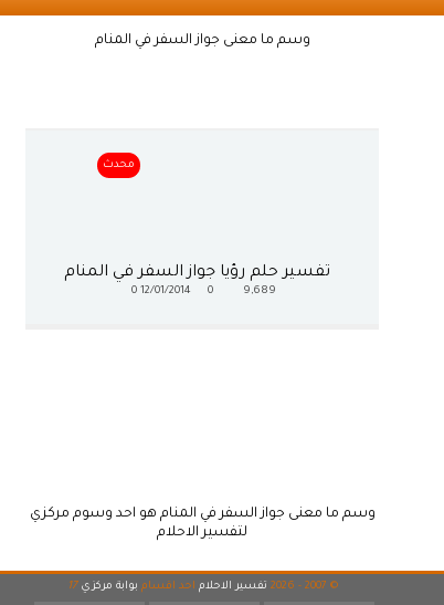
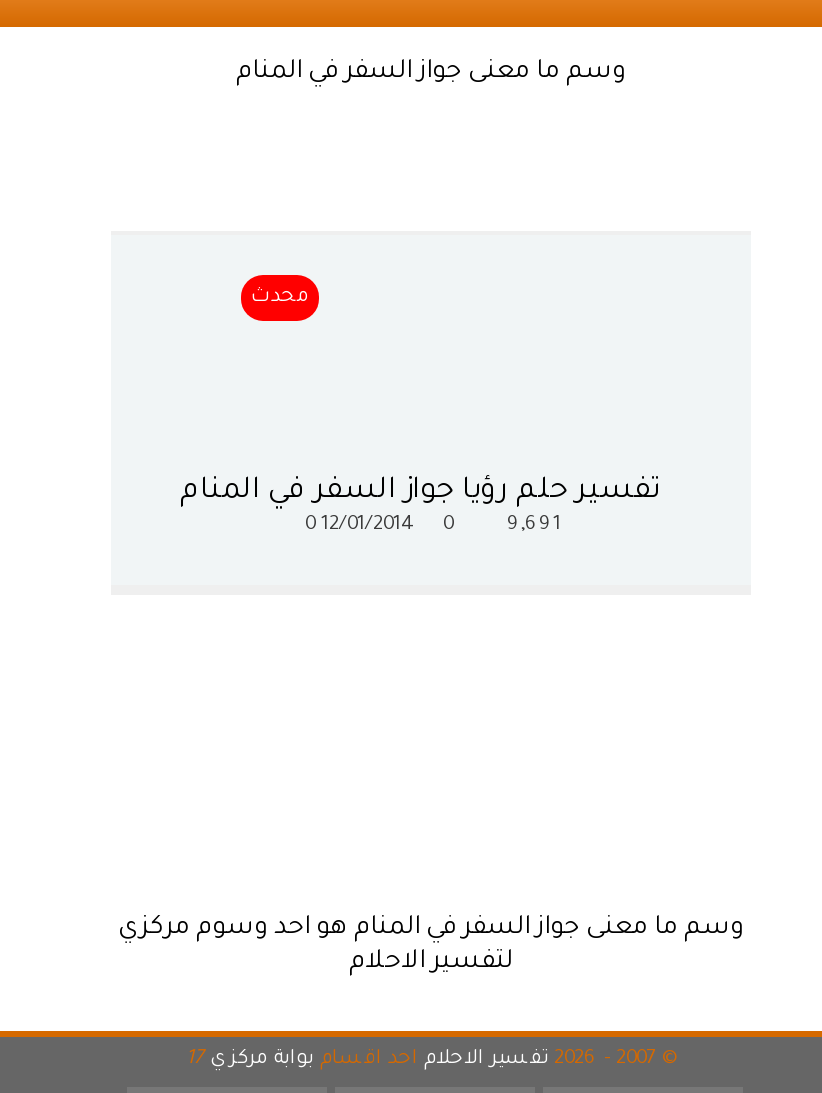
- 9,689
+ 9,691
